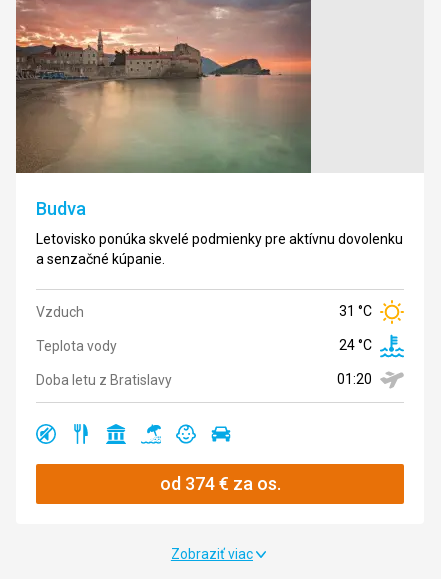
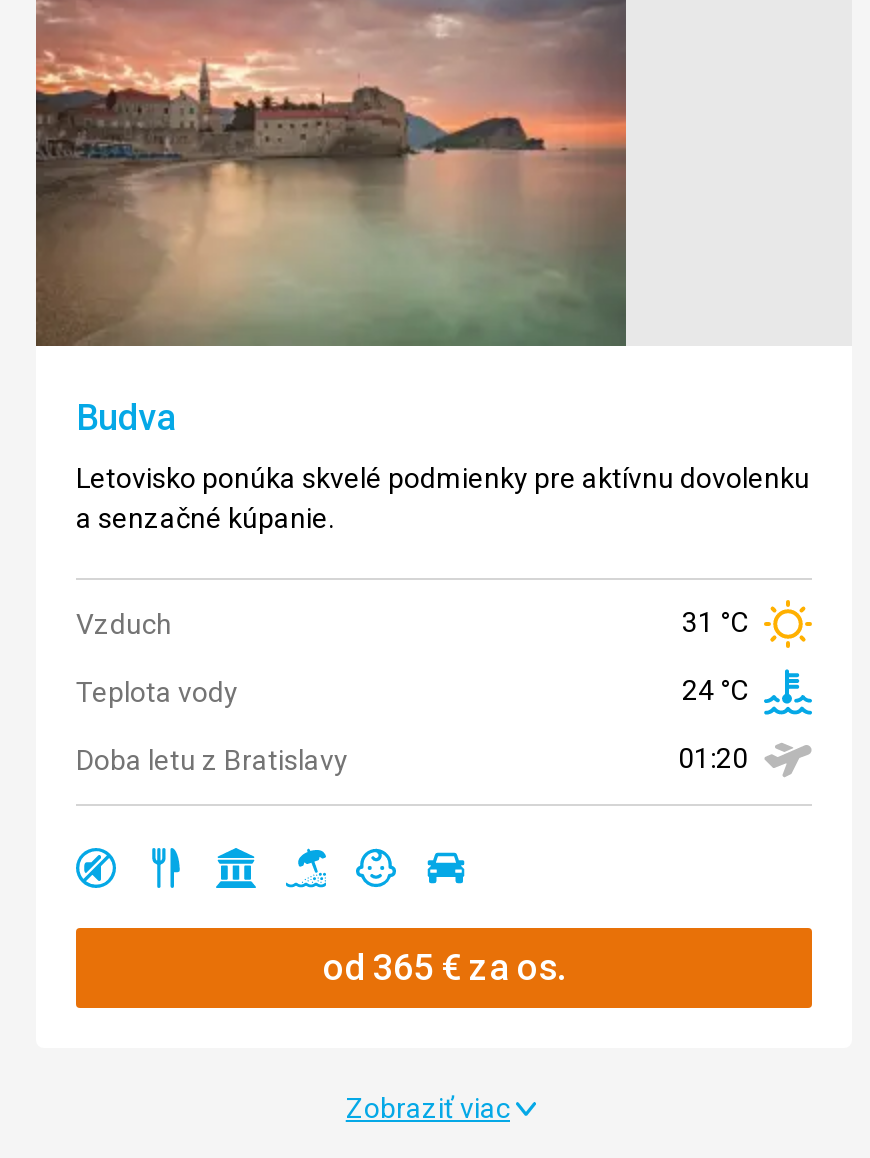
- od 374 €za os.
+ od 365 €za os.
